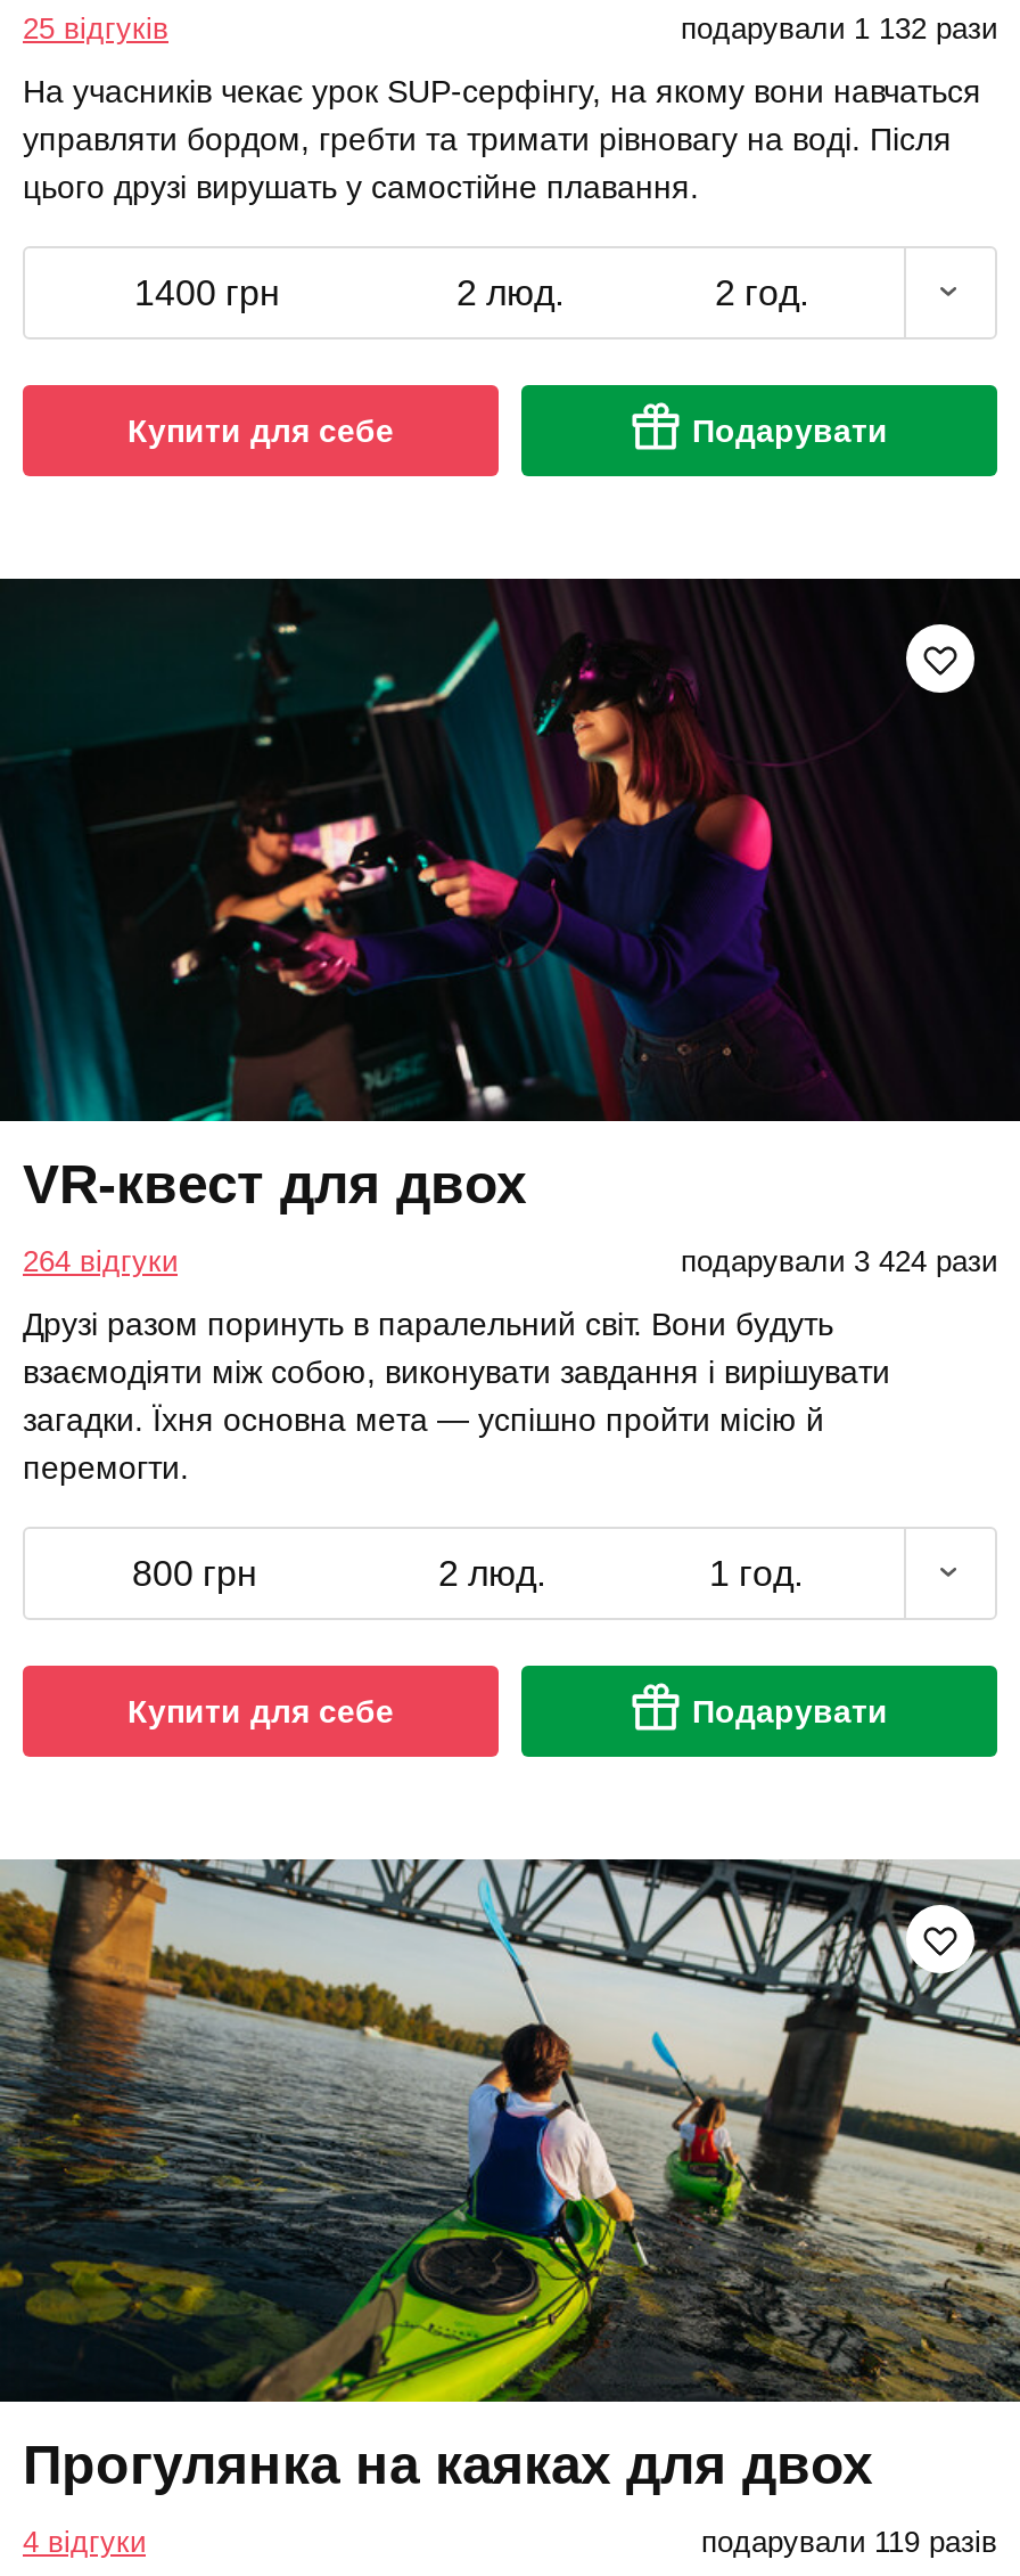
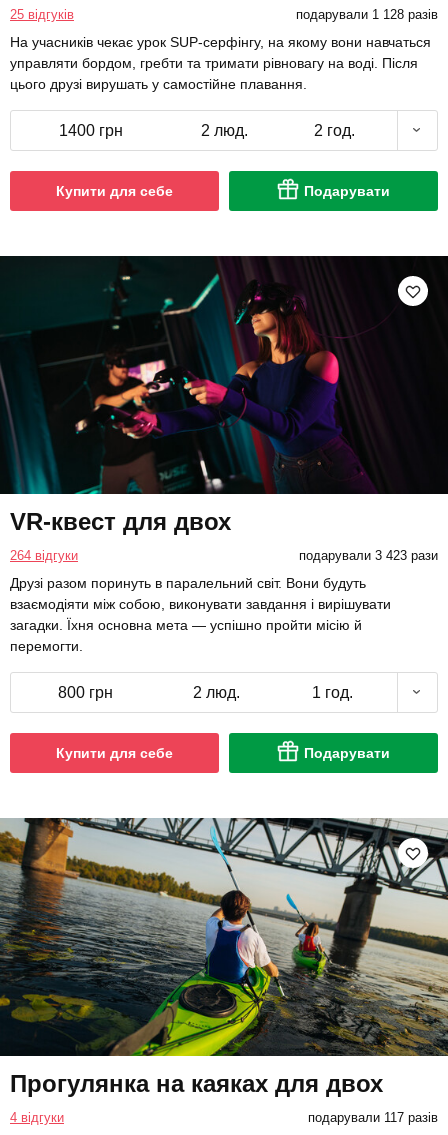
- подарували 1 132 рази
+ подарували 1 128 разів

- подарували 3 424 рази
+ подарували 3 423 рази

- подарували 119 разів
+ подарували 117 разів
